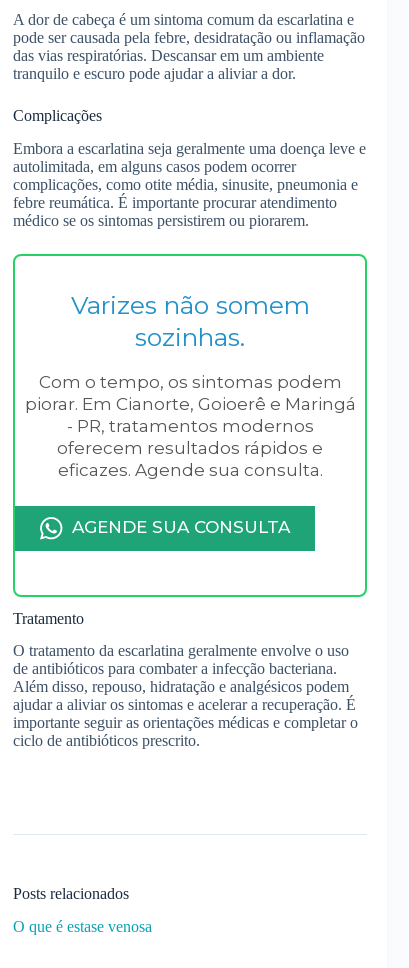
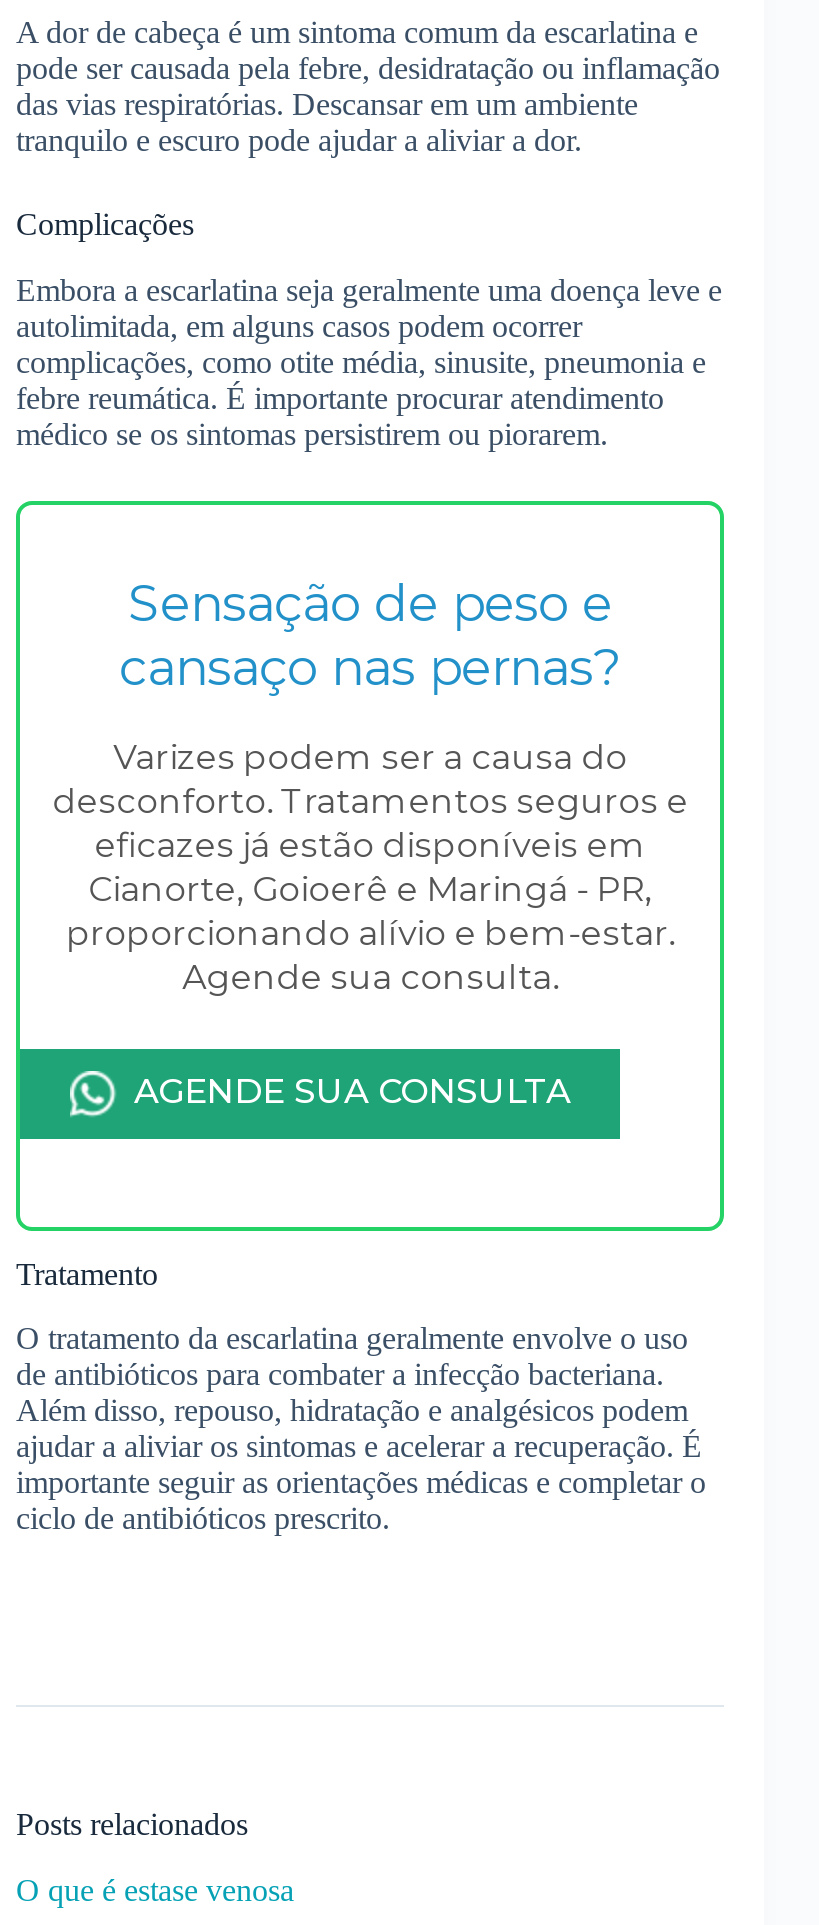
- Varizes não somem
- sozinhas.
+ Sensação de peso e
+ cansaço nas pernas?

- Com o tempo, os sintomas podem
- piorar. Em Cianorte, Goioerê e Maringá
- - PR, tratamentos modernos
- oferecem resultados rápidos e
- eficazes. Agende sua consulta.
+ Varizes podem ser a causa do
+ desconforto. Tratamentos seguros e
+ eficazes já estão disponíveis em
+ Cianorte, Goioerê e Maringá - PR,
+ proporcionando alívio e bem-estar.
+ Agende sua consulta.
